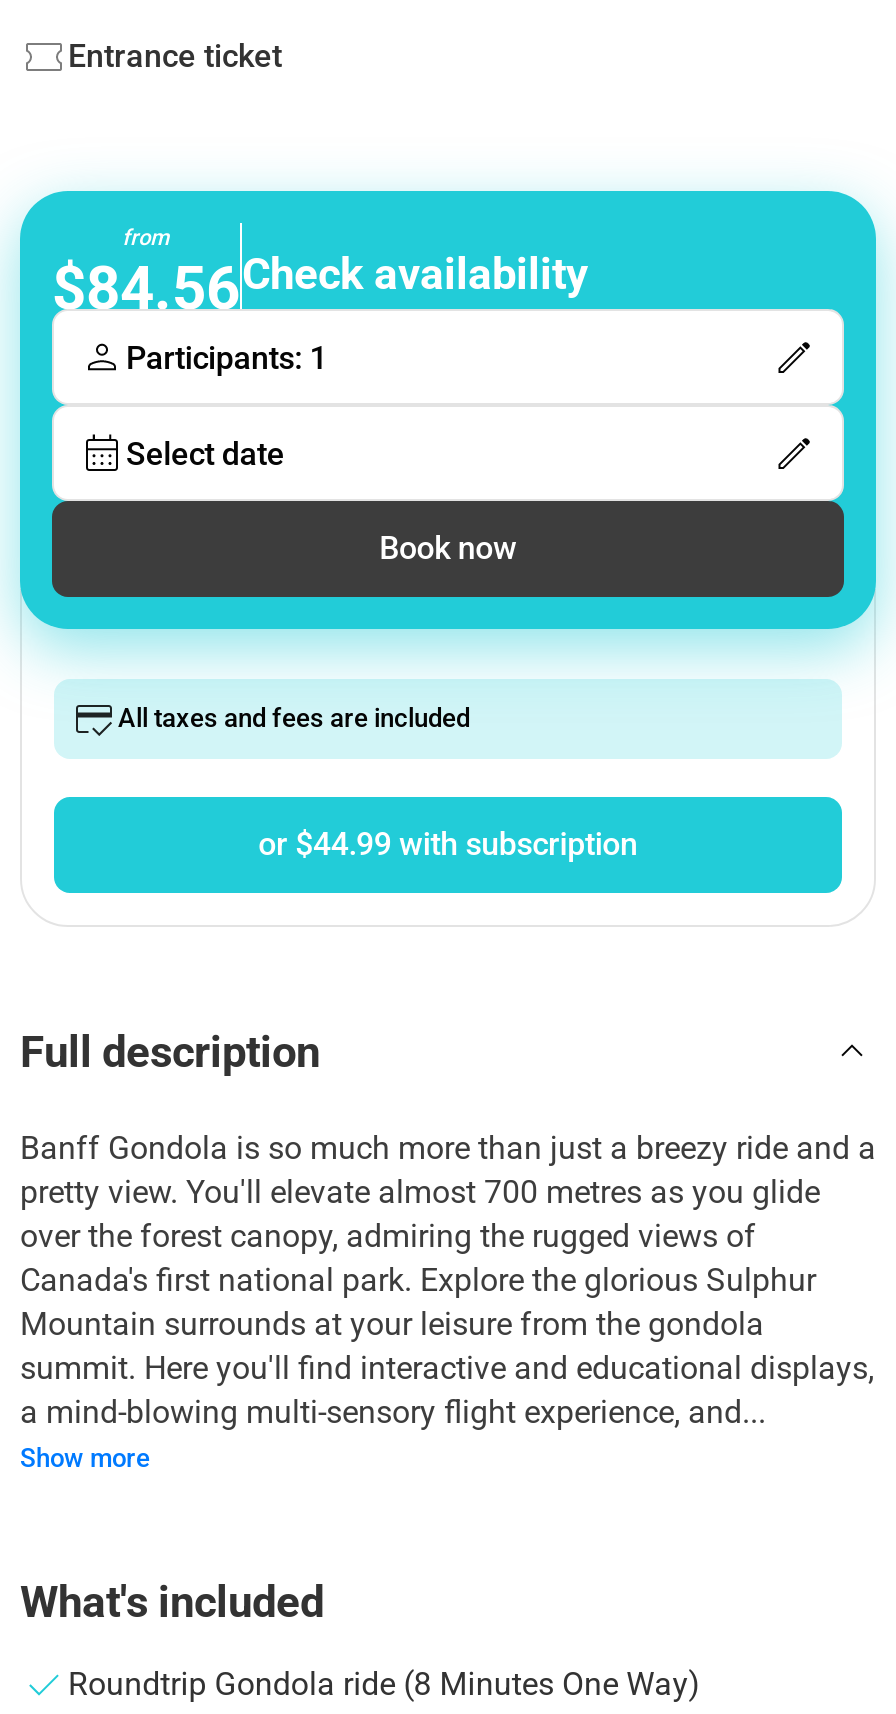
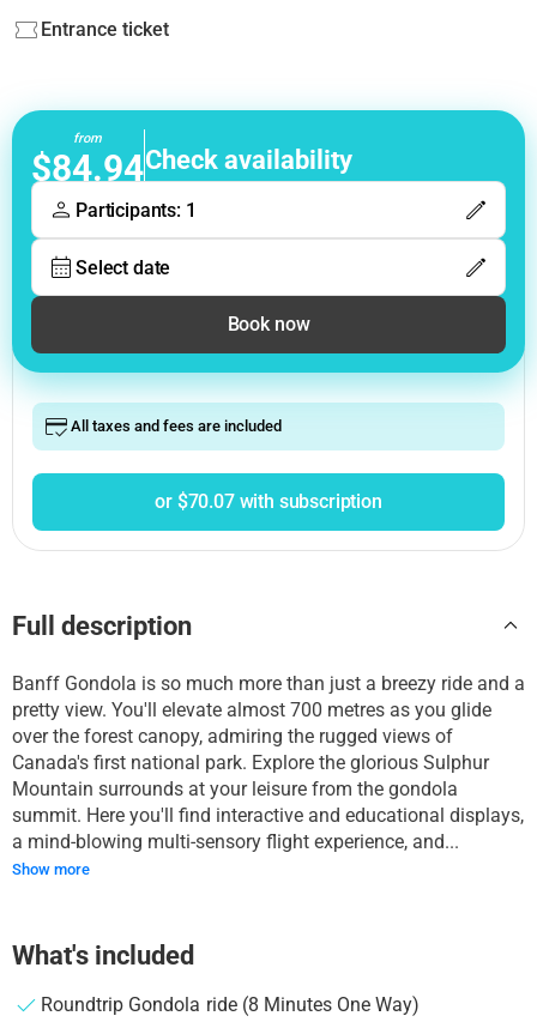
- $84.56Check availability
+ $84.94Check availability

- or $44.99 with subscription
+ or $70.07 with subscription
